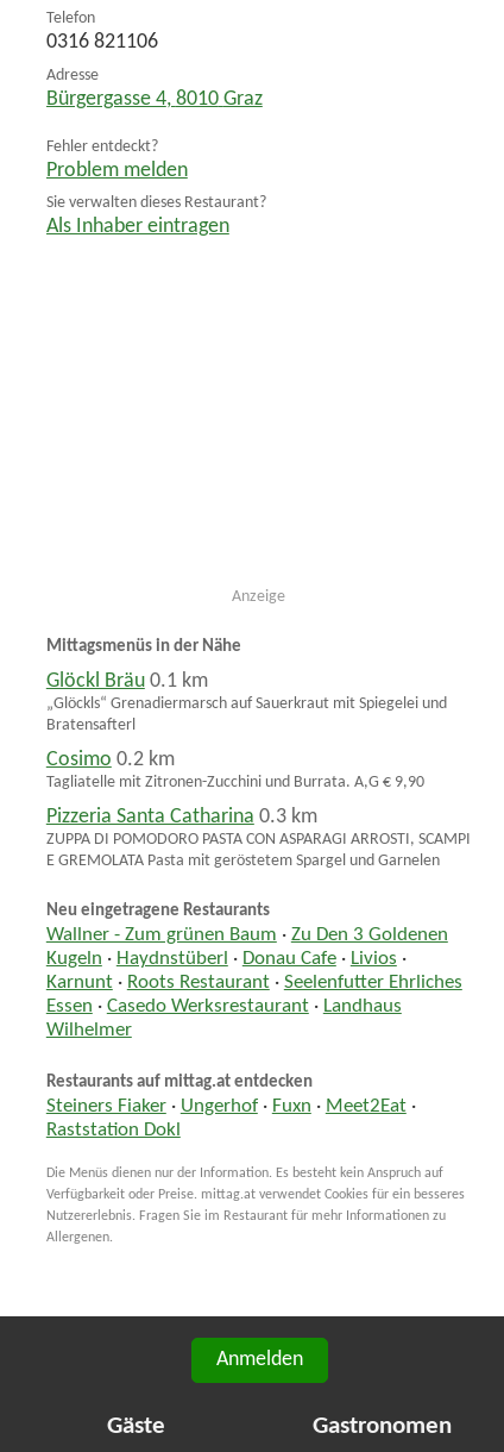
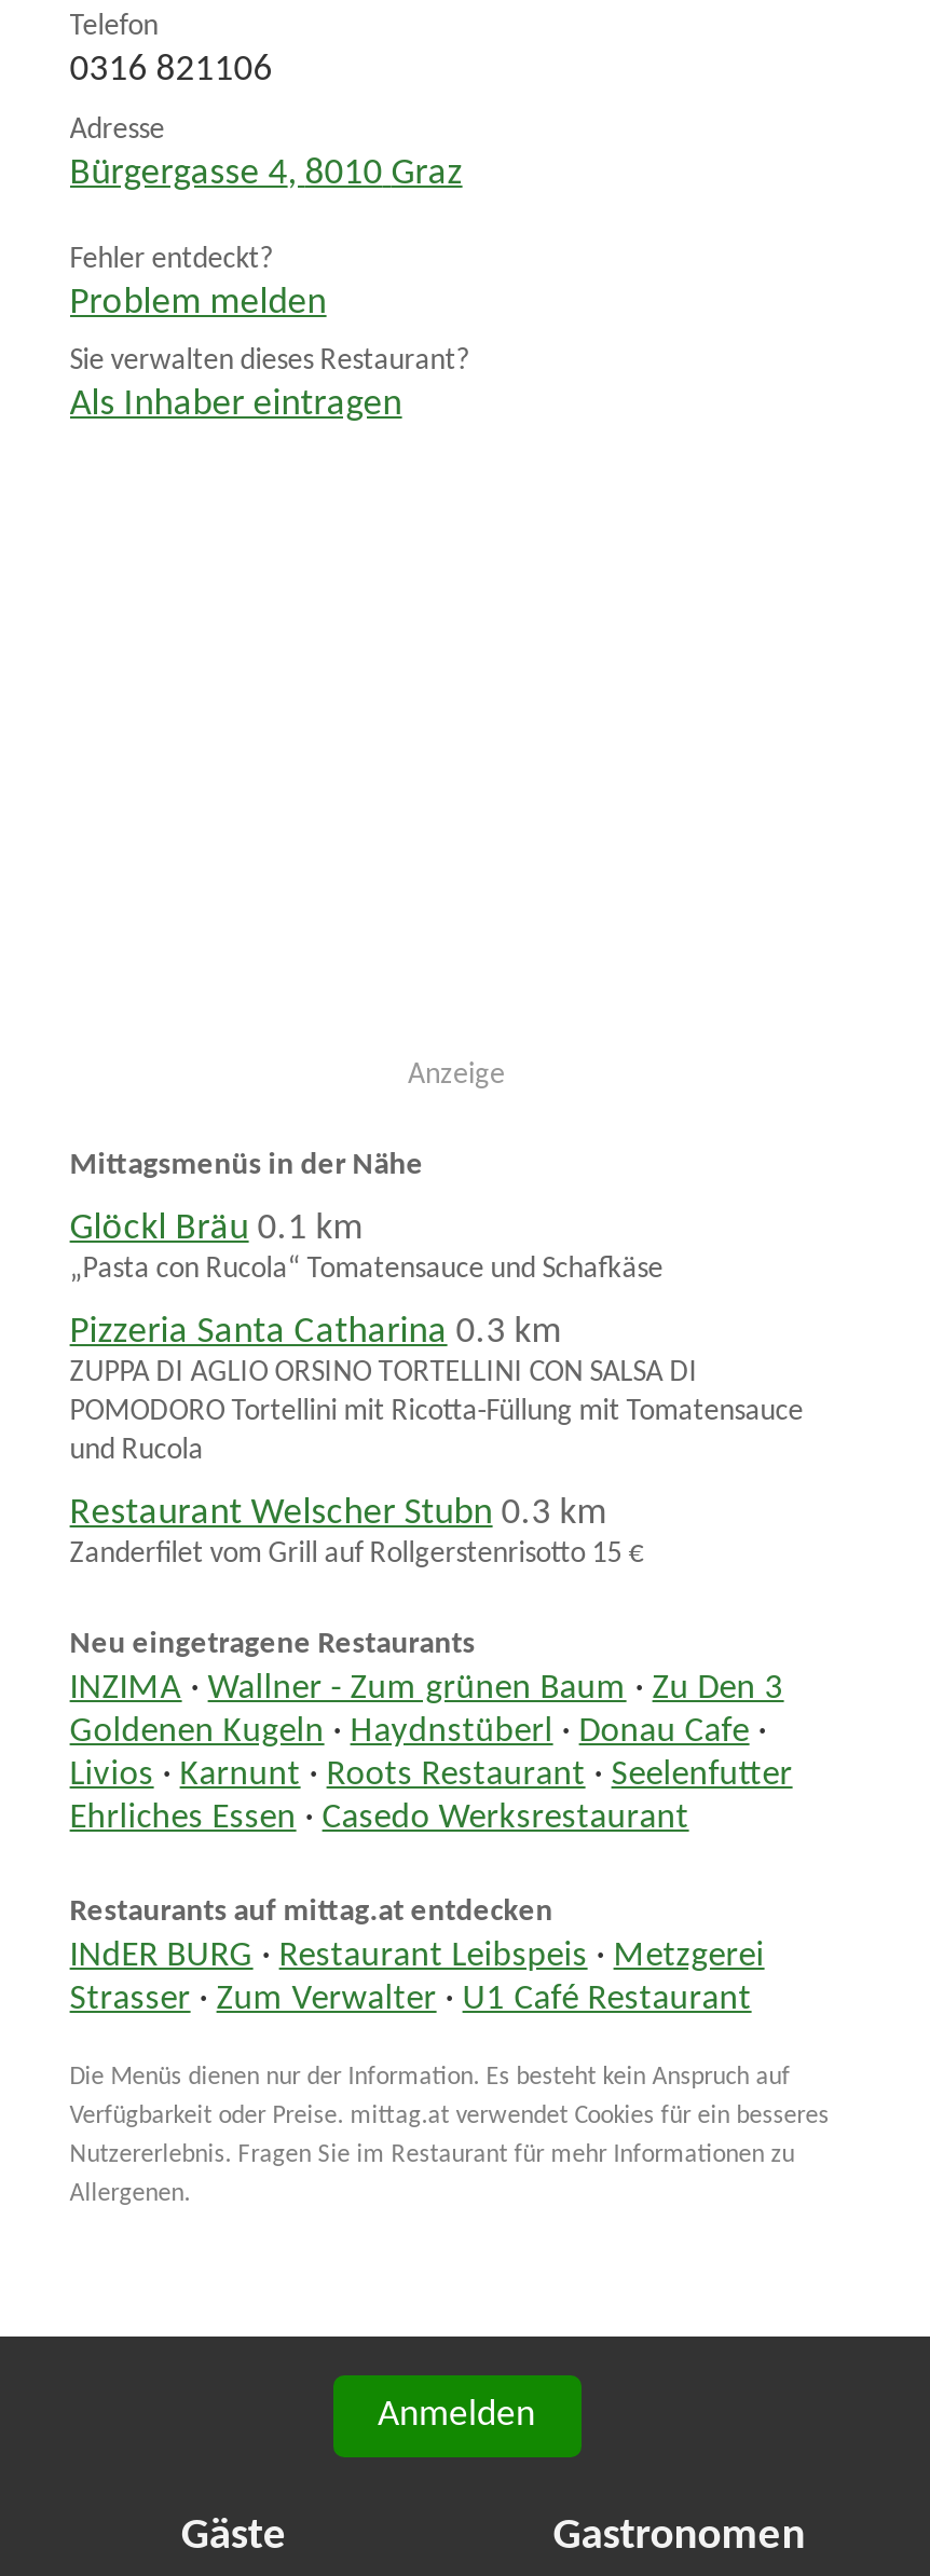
- „Glöckls“ Grenadiermarsch auf Sauerkraut mit Spiegelei und
- Bratensafterl
- Cosimo 0.2 km
- Tagliatelle mit Zitronen-Zucchini und Burrata. A,G € 9,90
+ „Pasta con Rucola“ Tomatensauce und Schafkäse

moved up: Pizzeria Santa Catharina 0.3 km

- ZUPPA DI POMODORO PASTA CON ASPARAGI ARROSTI, SCAMPI
- E GREMOLATA Pasta mit geröstetem Spargel und Garnelen
+ ZUPPA DI AGLIO ORSINO TORTELLINI CON SALSA DI
+ POMODORO Tortellini mit Ricotta-Füllung mit Tomatensauce
+ und Rucola
+ Restaurant Welscher Stubn 0.3 km
+ Zanderfilet vom Grill auf Rollgerstenrisotto 15 €

- Wallner - Zum grünen Baum · Zu Den 3 Goldenen
- Kugeln · Haydnstüberl · Donau Cafe · Livios ·
- Karnunt · Roots Restaurant · Seelenfutter Ehrliches
- Essen · Casedo Werksrestaurant · Landhaus
- Wilhelmer
+ INZIMA · Wallner - Zum grünen Baum · Zu Den 3
+ Goldenen Kugeln · Haydnstüberl · Donau Cafe ·
+ Livios · Karnunt · Roots Restaurant · Seelenfutter
+ Ehrliches Essen · Casedo Werksrestaurant

- Steiners Fiaker · Ungerhof · Fuxn · Meet2Eat ·
- Raststation Dokl
+ INdER BURG · Restaurant Leibspeis · Metzgerei
+ Strasser · Zum Verwalter · U1 Café Restaurant
